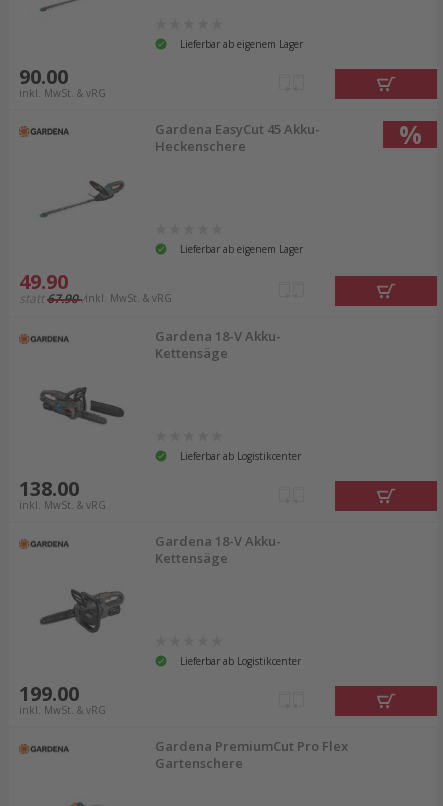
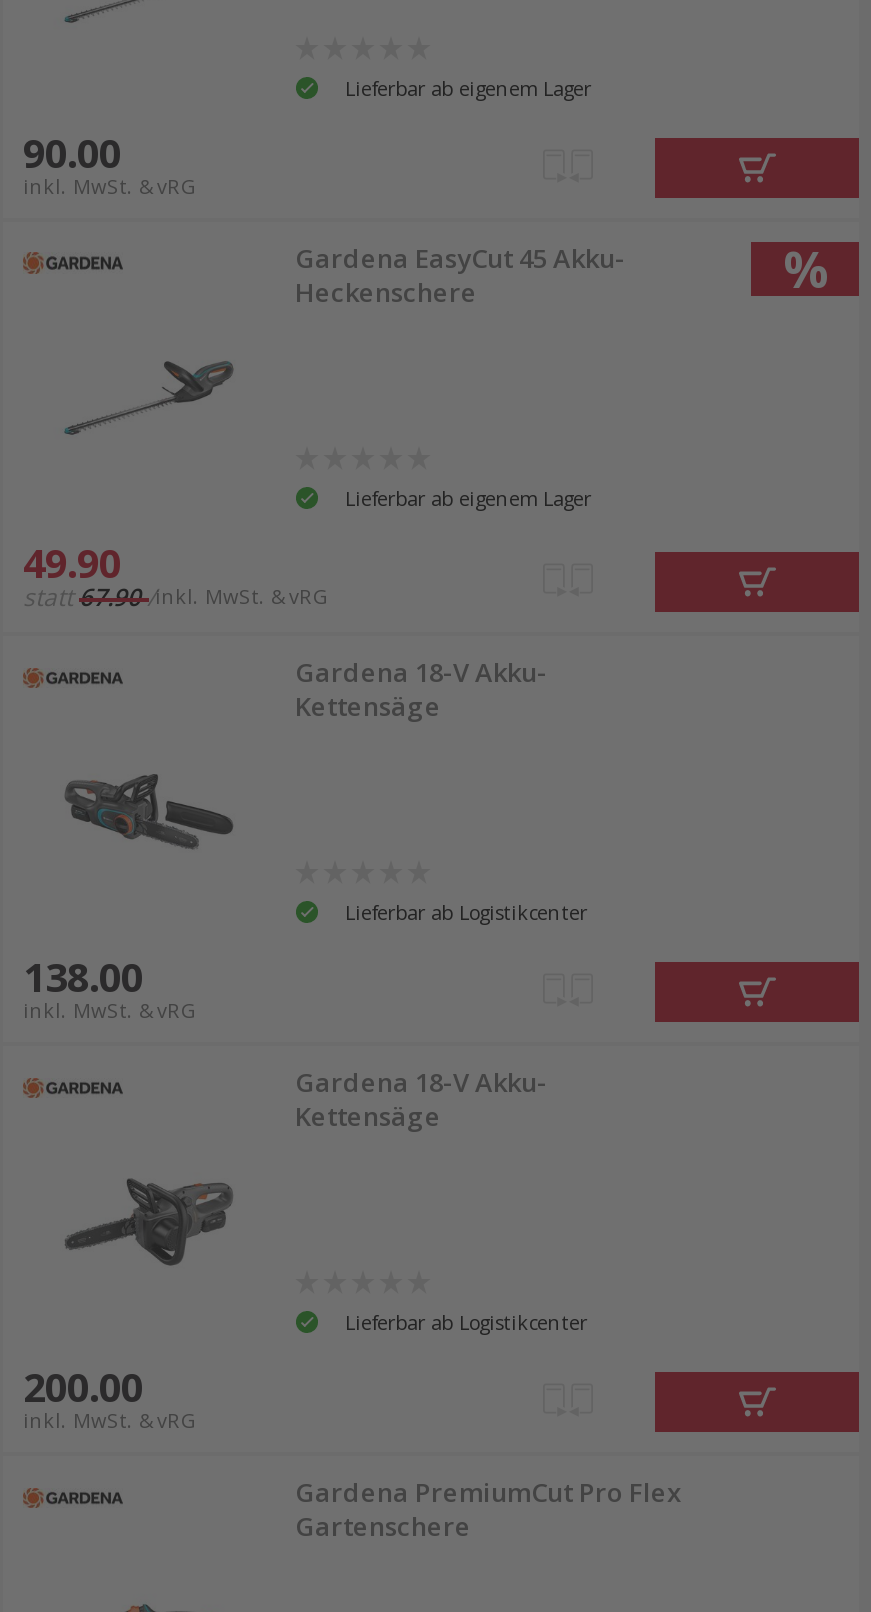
- 199.00
+ 200.00
